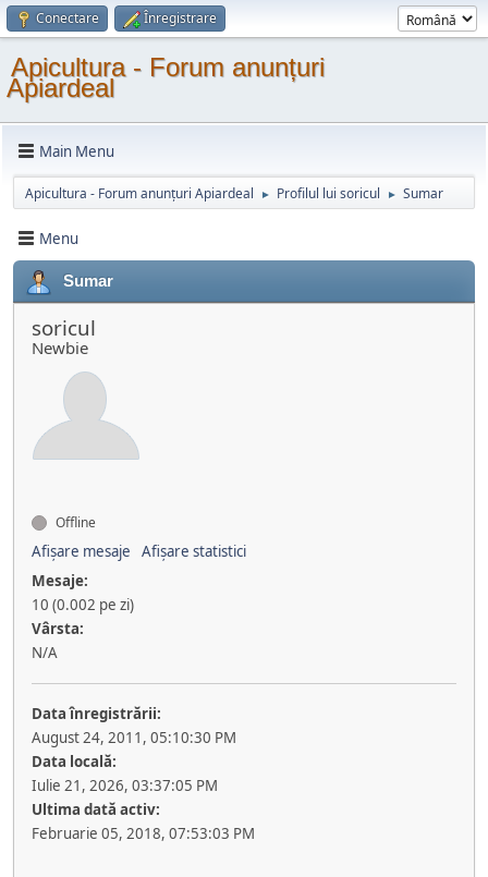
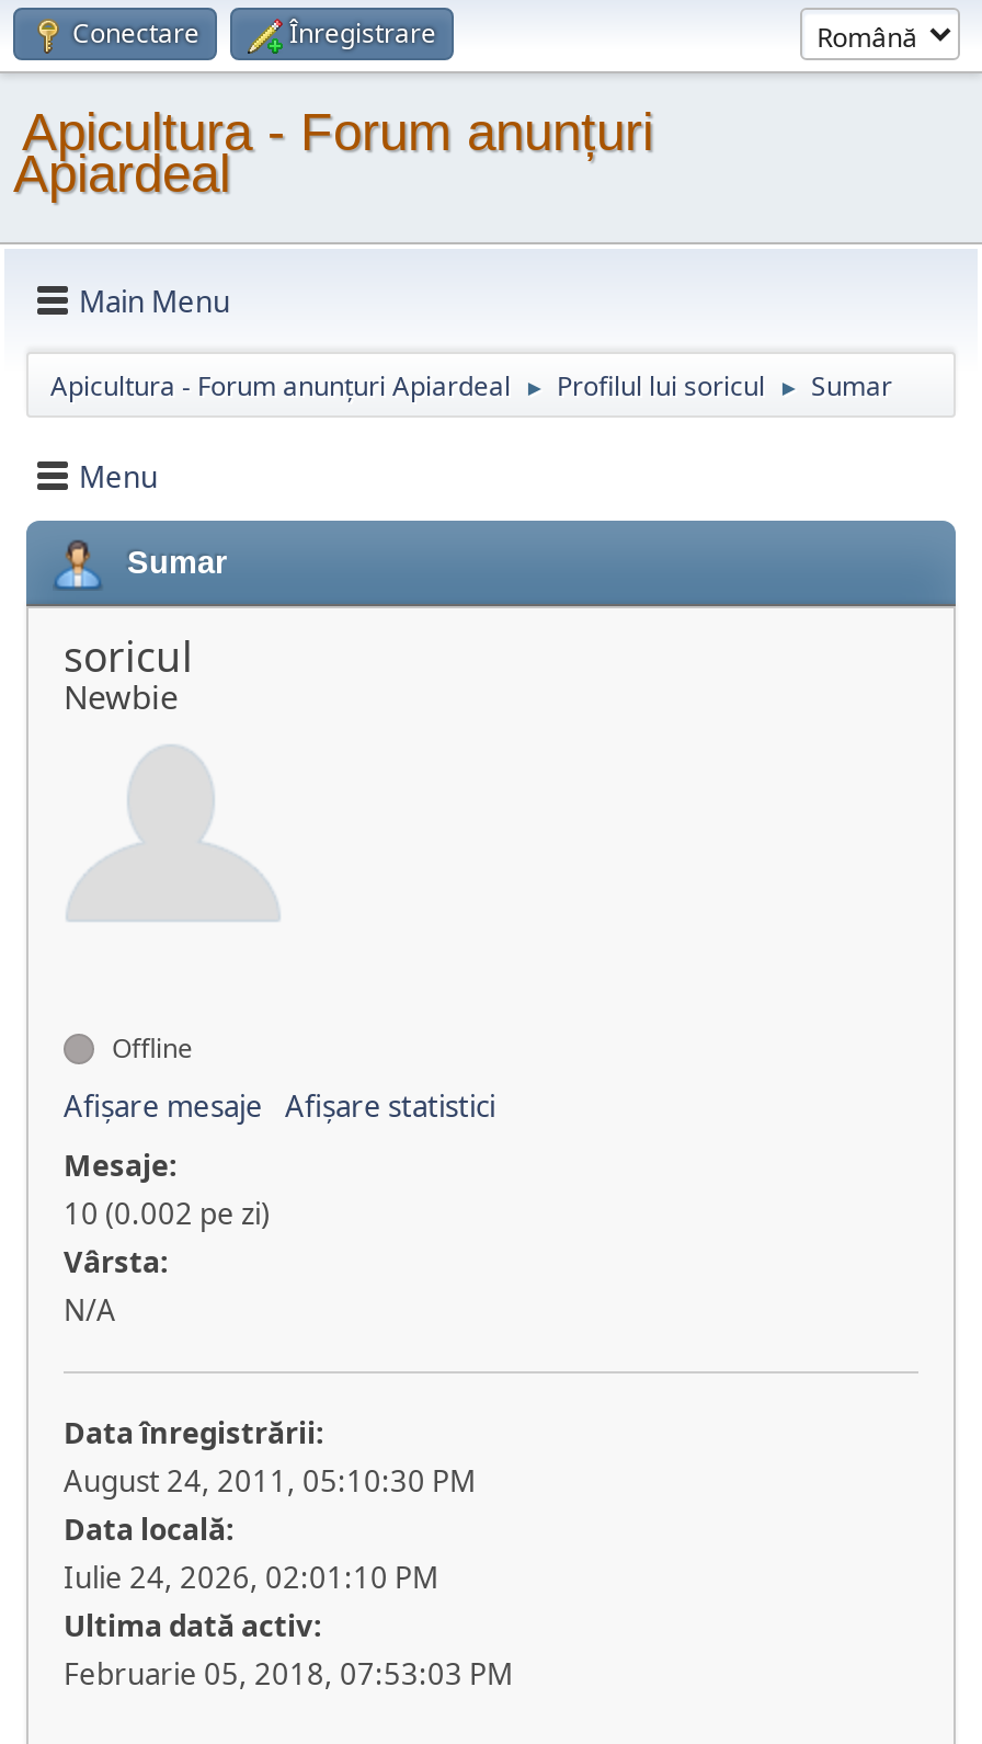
- Iulie 21, 2026, 03:37:05 PM
+ Iulie 24, 2026, 02:01:10 PM
